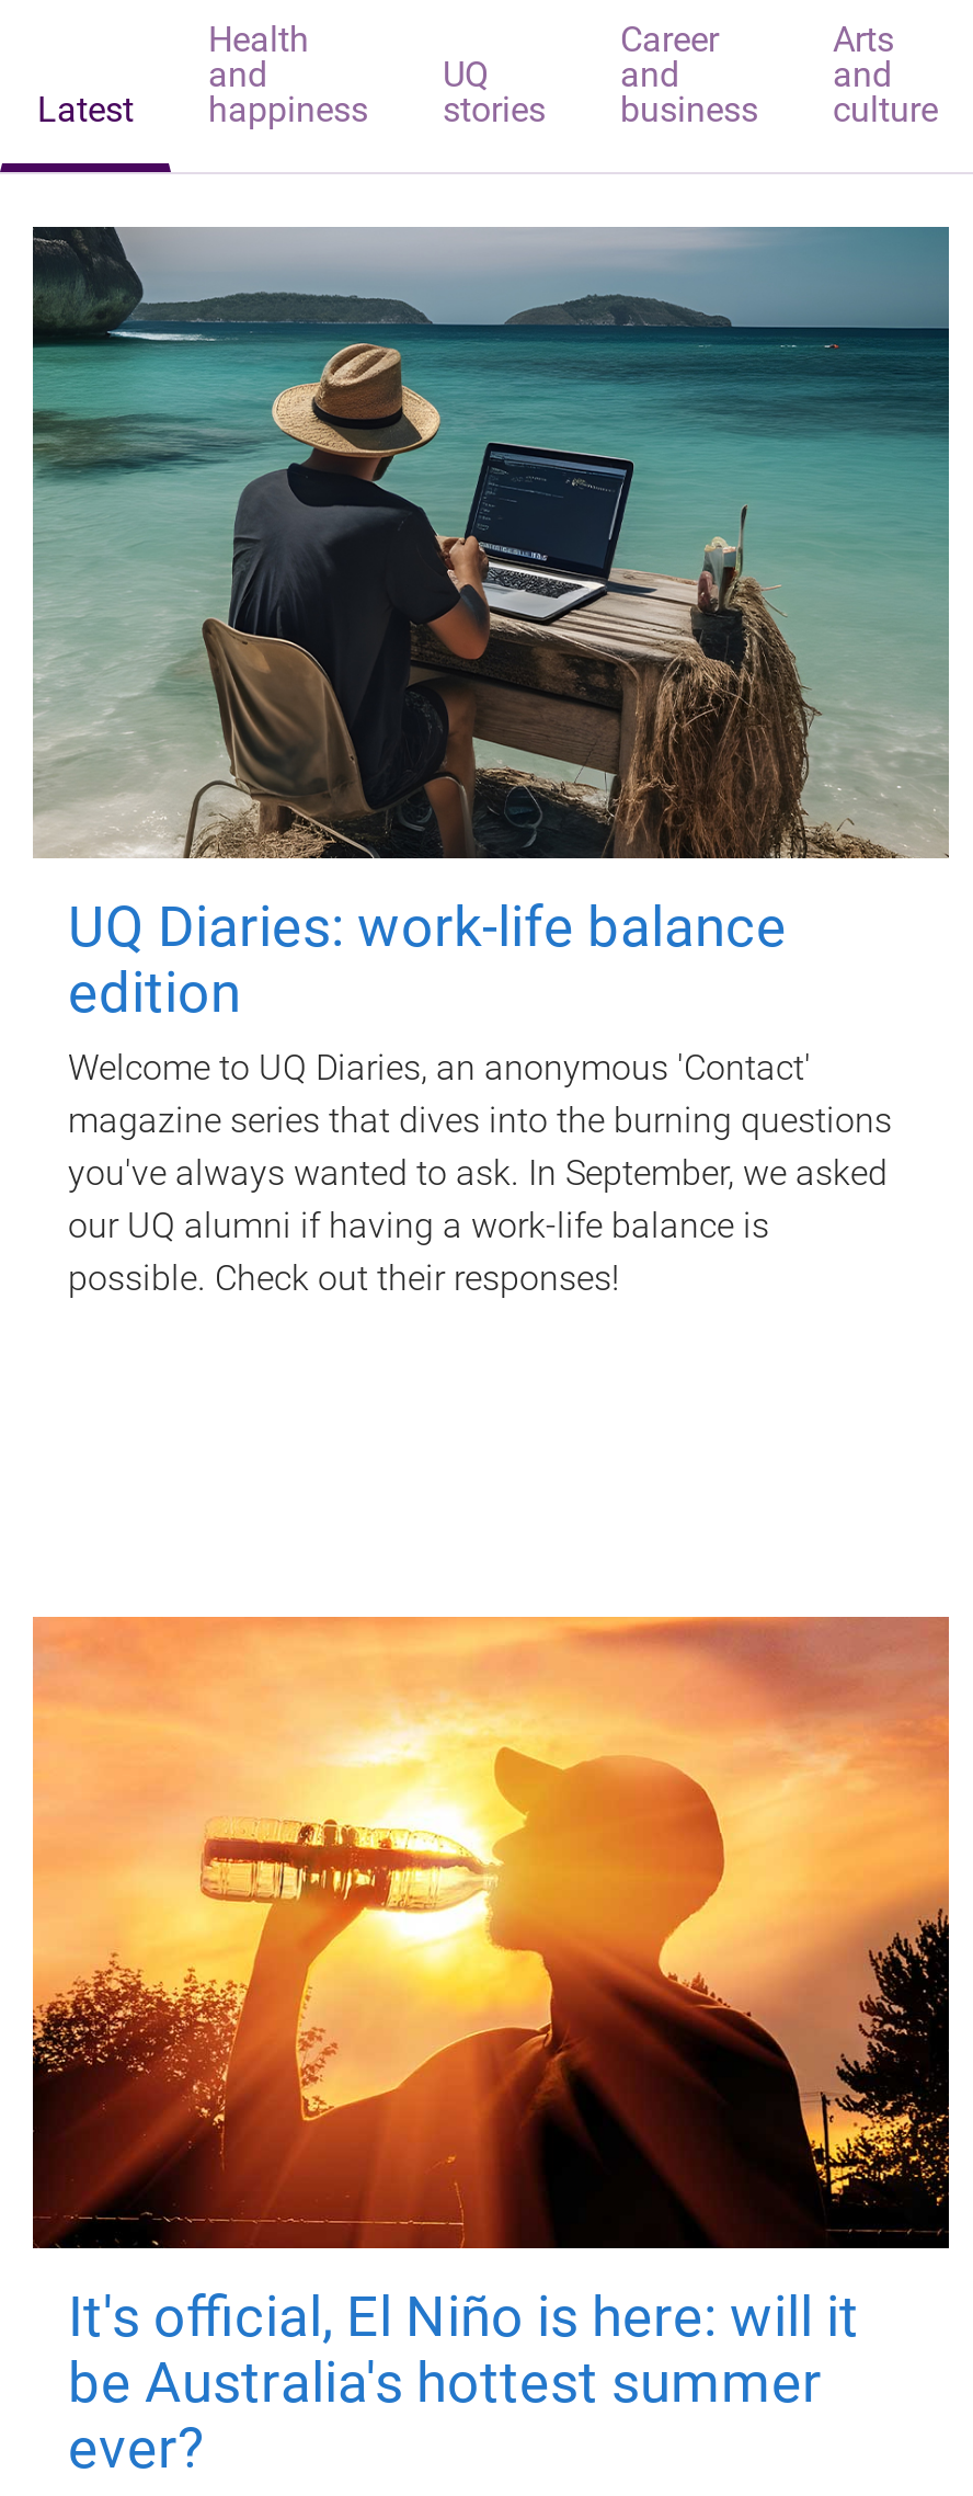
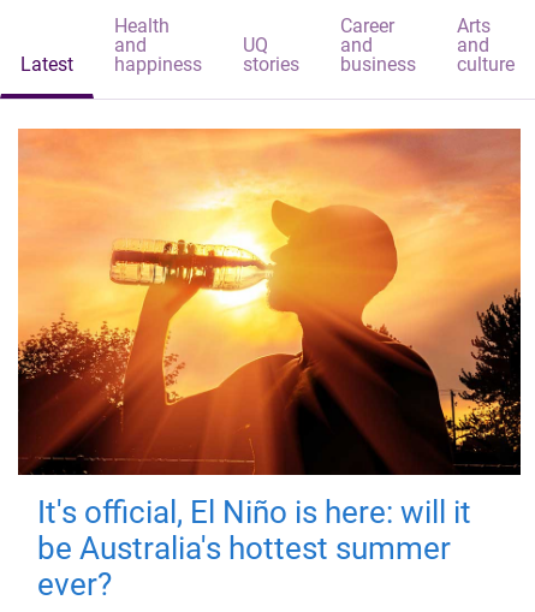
- [image]
- UQ Diaries: work-life balance
- edition
- Welcome to UQ Diaries, an anonymous 'Contact'
- magazine series that dives into the burning questions
- you've always wanted to ask. In September, we asked
- our UQ alumni if having a work-life balance is
- possible. Check out their responses!
